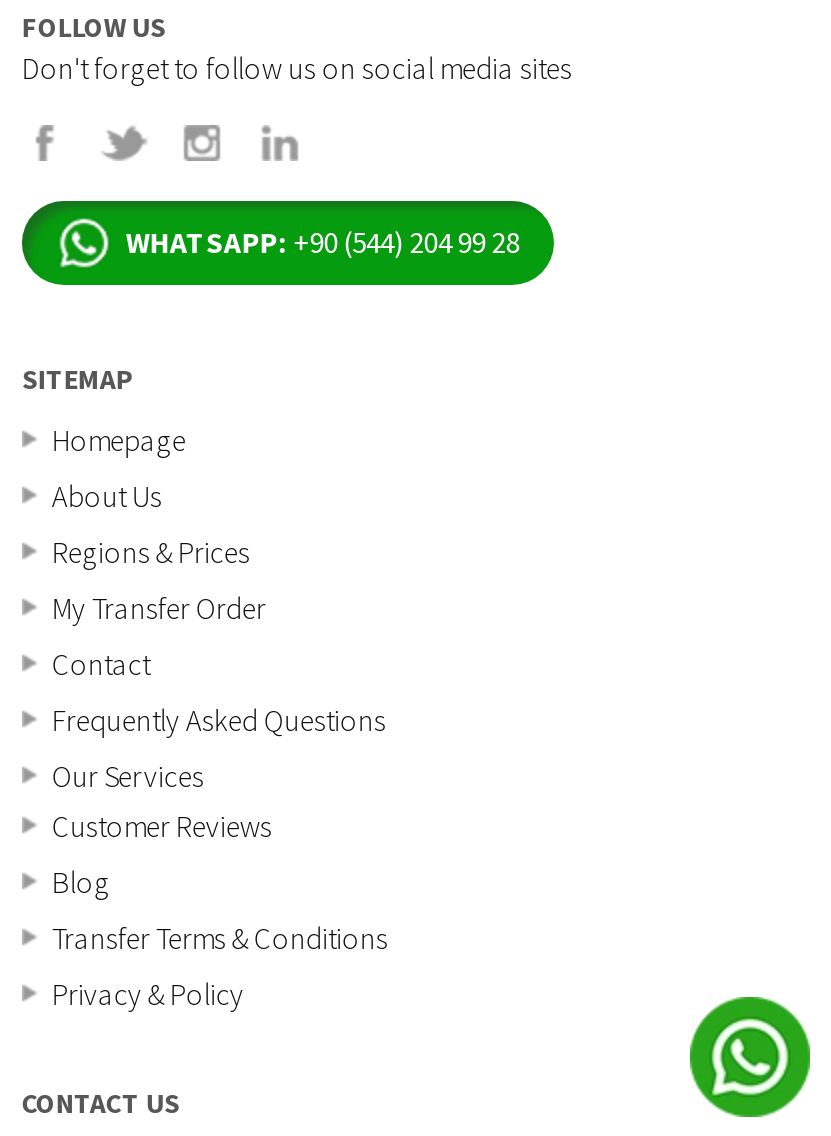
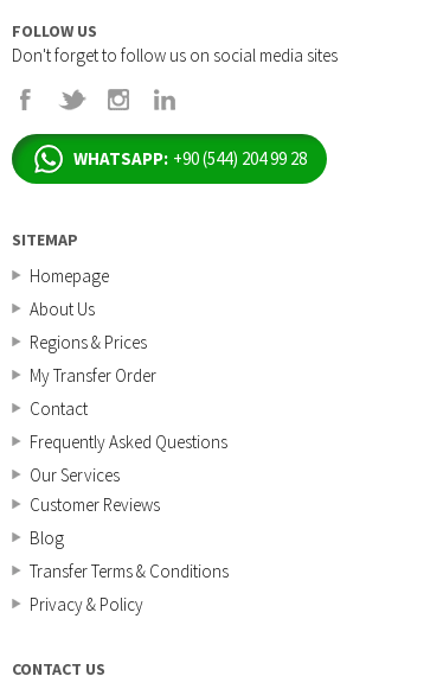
- [image]
